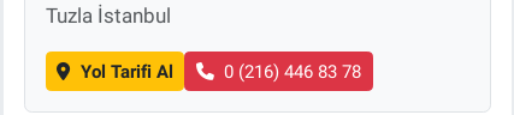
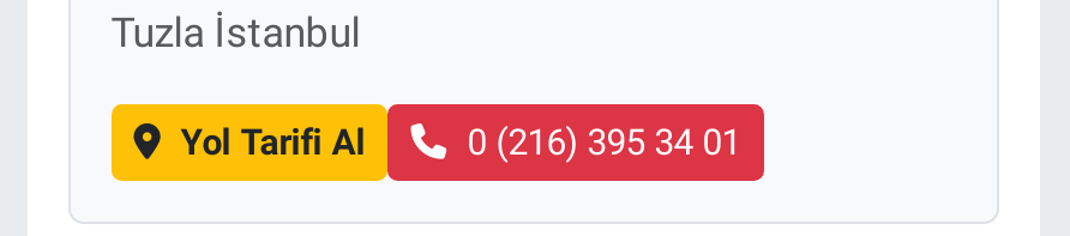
- 0 (216) 446 83 78
+ 0 (216) 395 34 01
